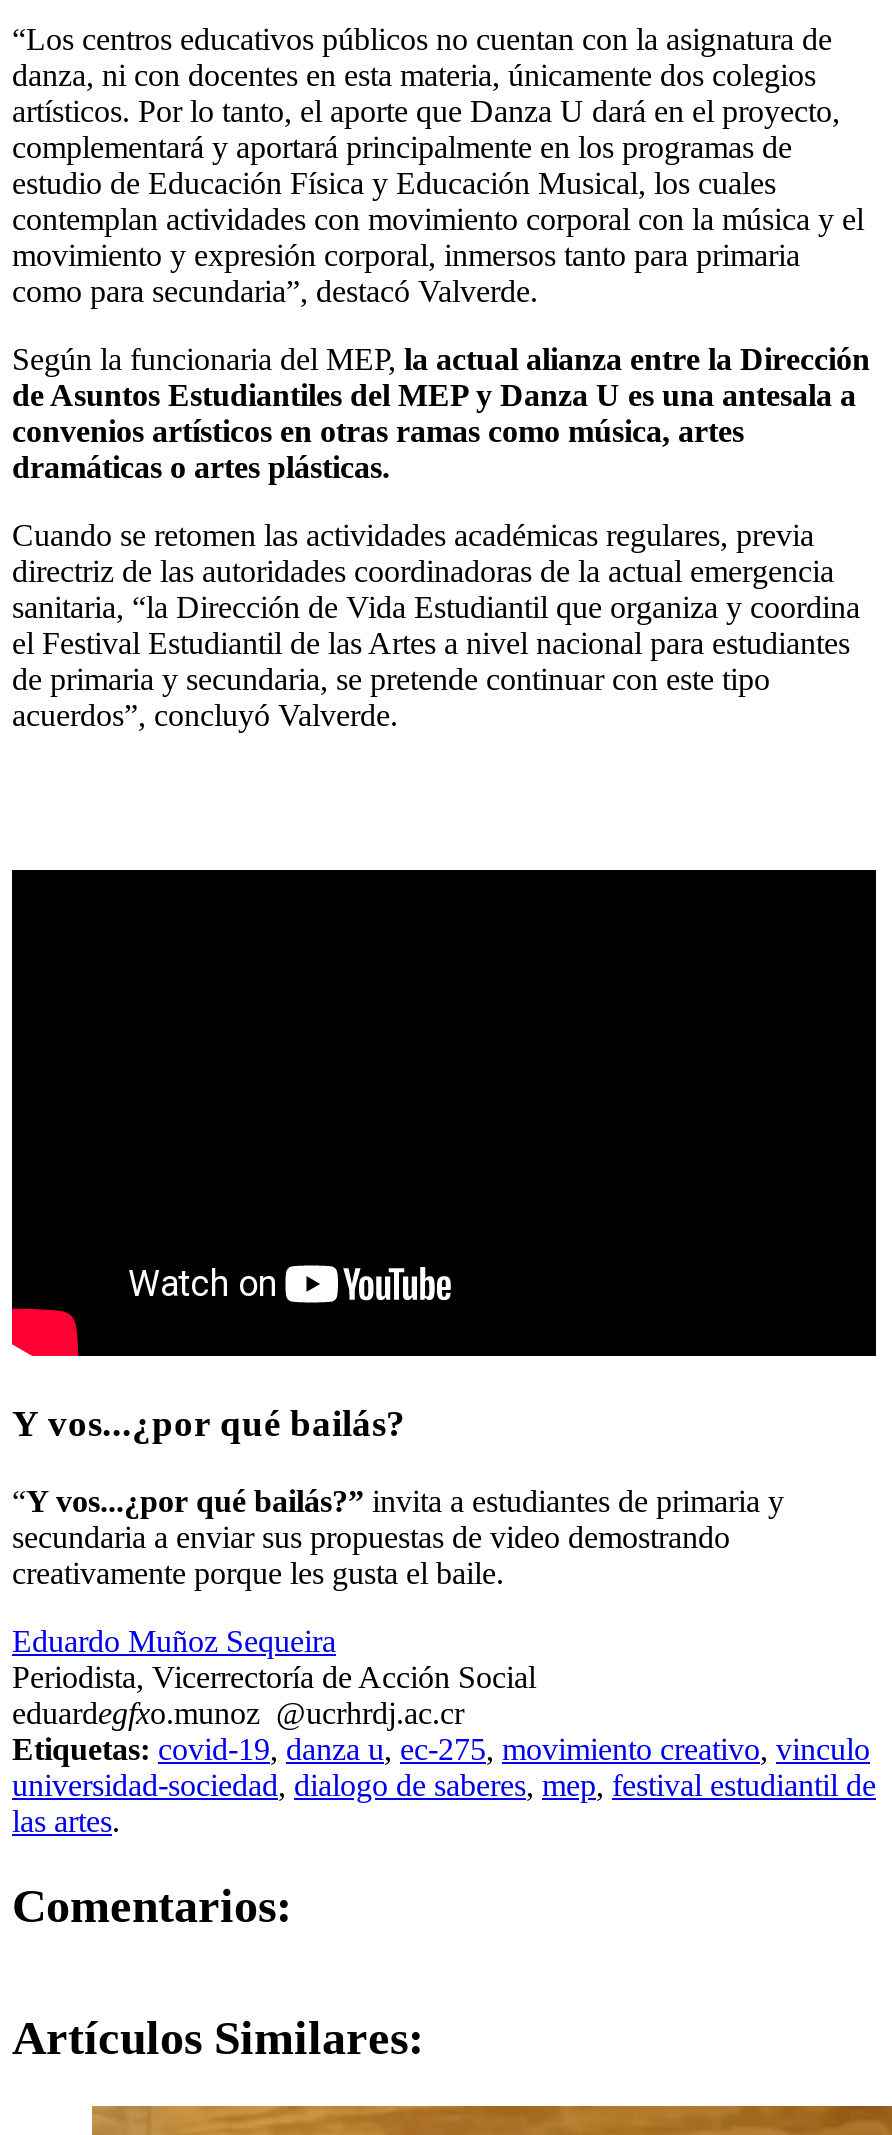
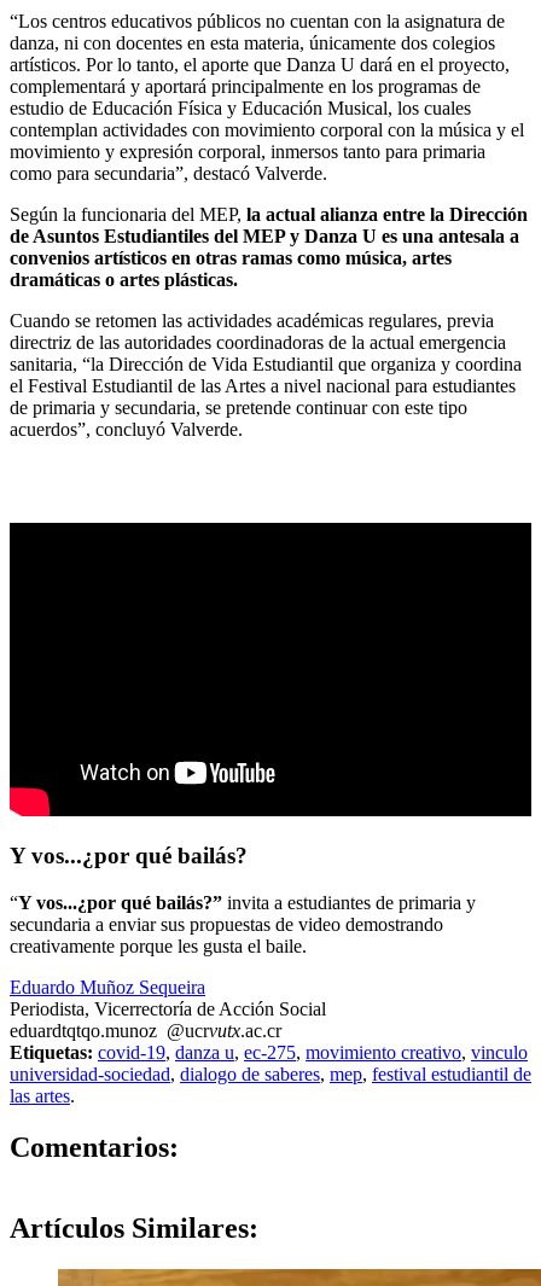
- eduardegfxo.munoz @ucrhrdj.ac.cr
+ eduardtqtqo.munoz @ucrvutx.ac.cr
